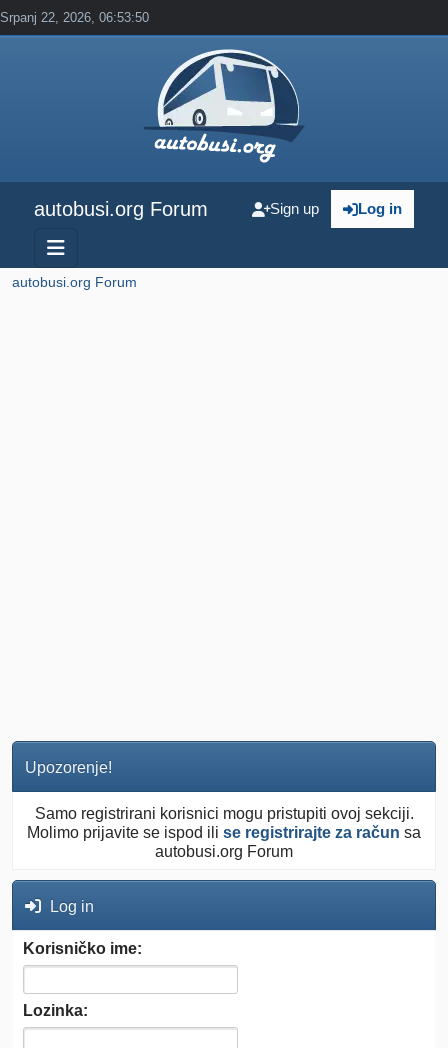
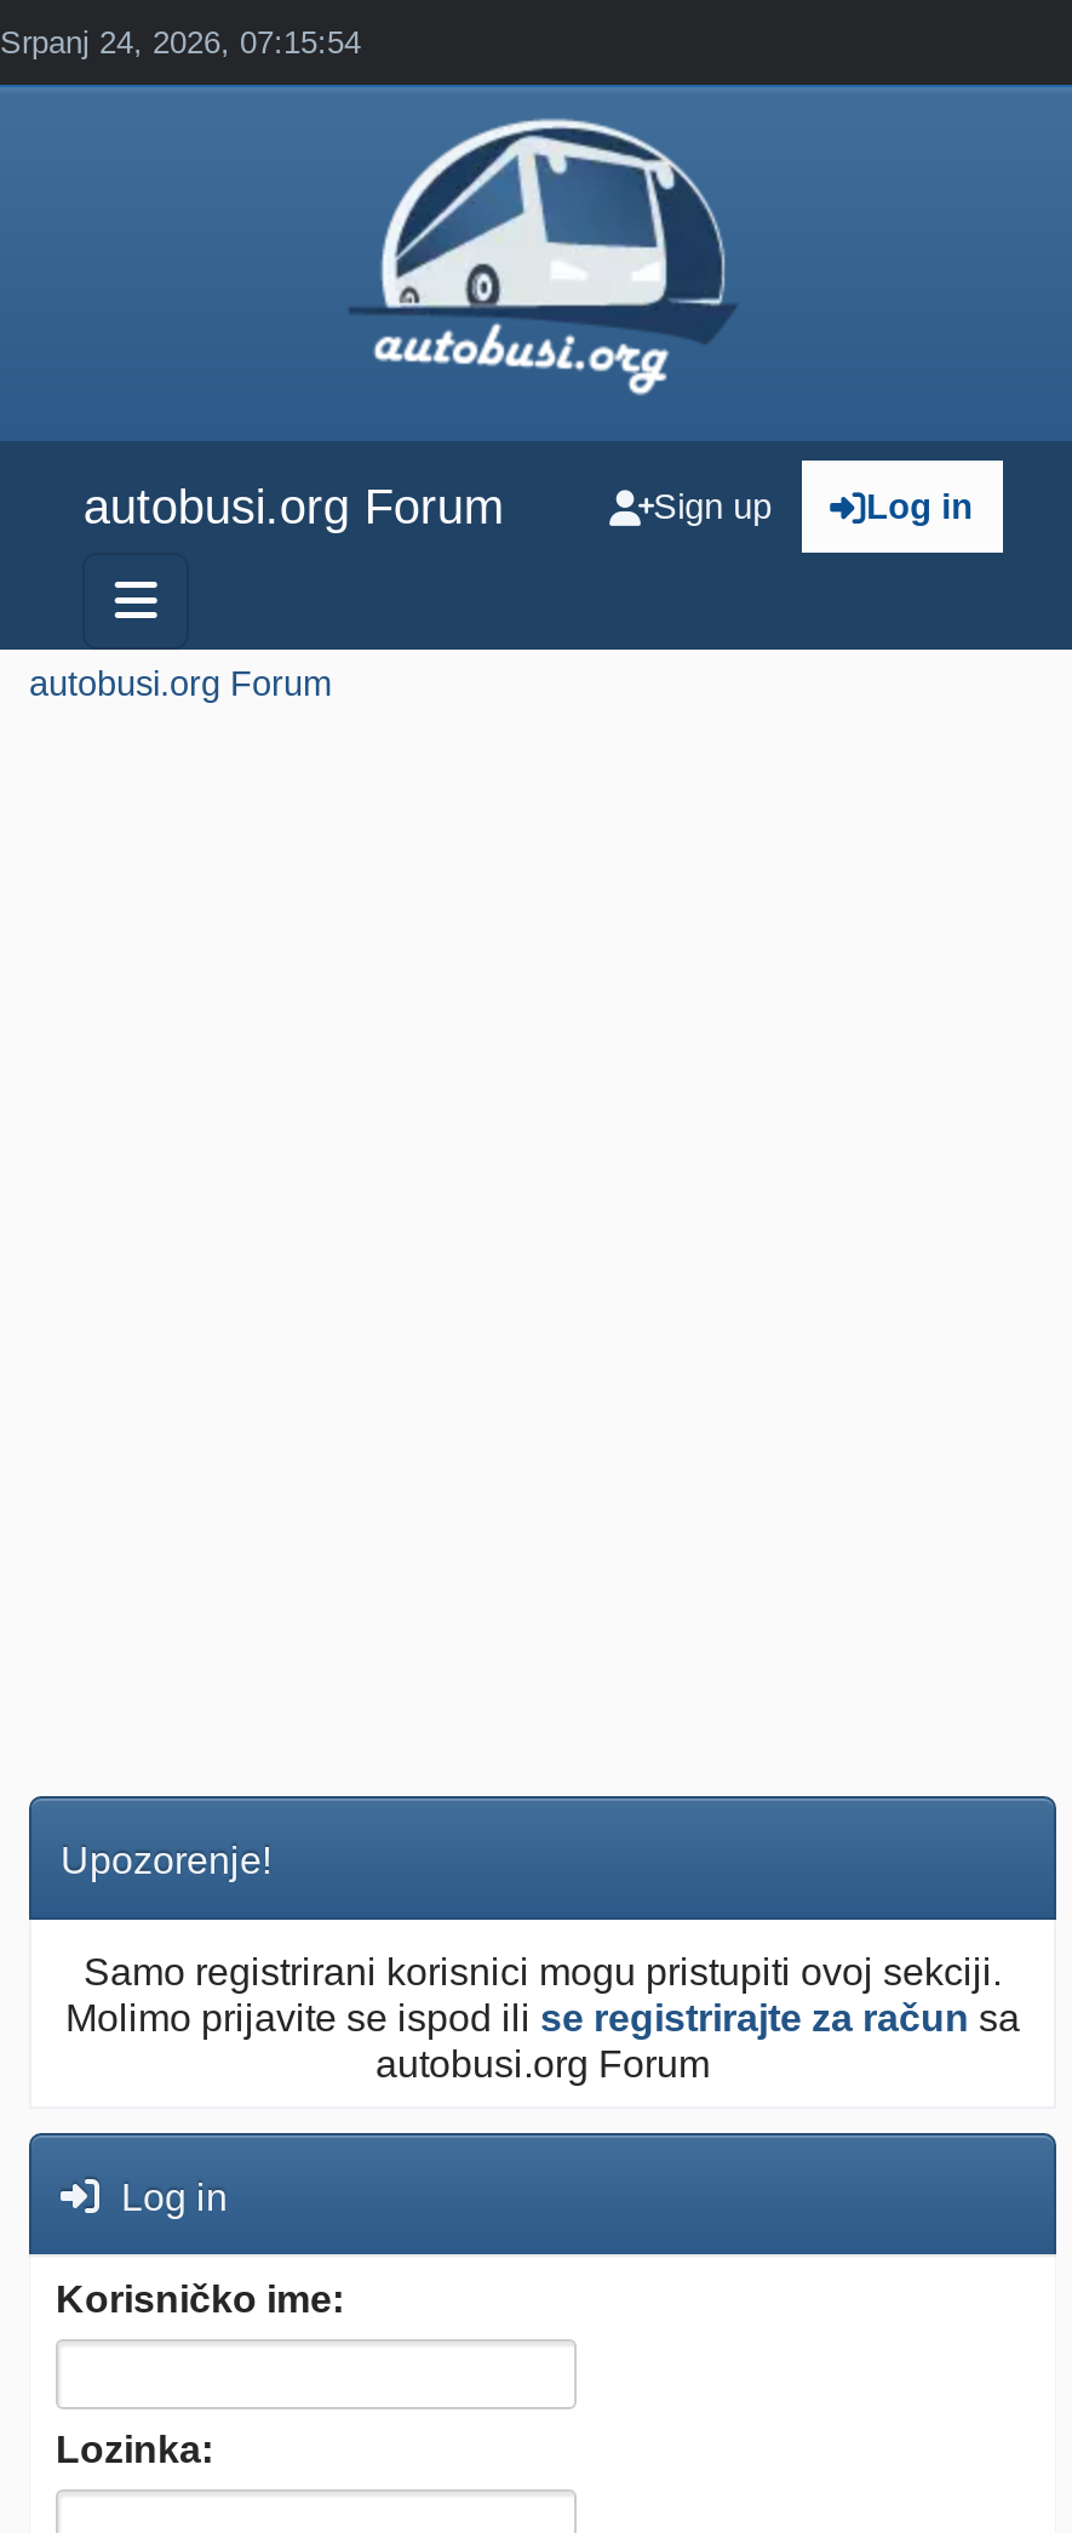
- Srpanj 22, 2026, 06:53:50
+ Srpanj 24, 2026, 07:15:54
